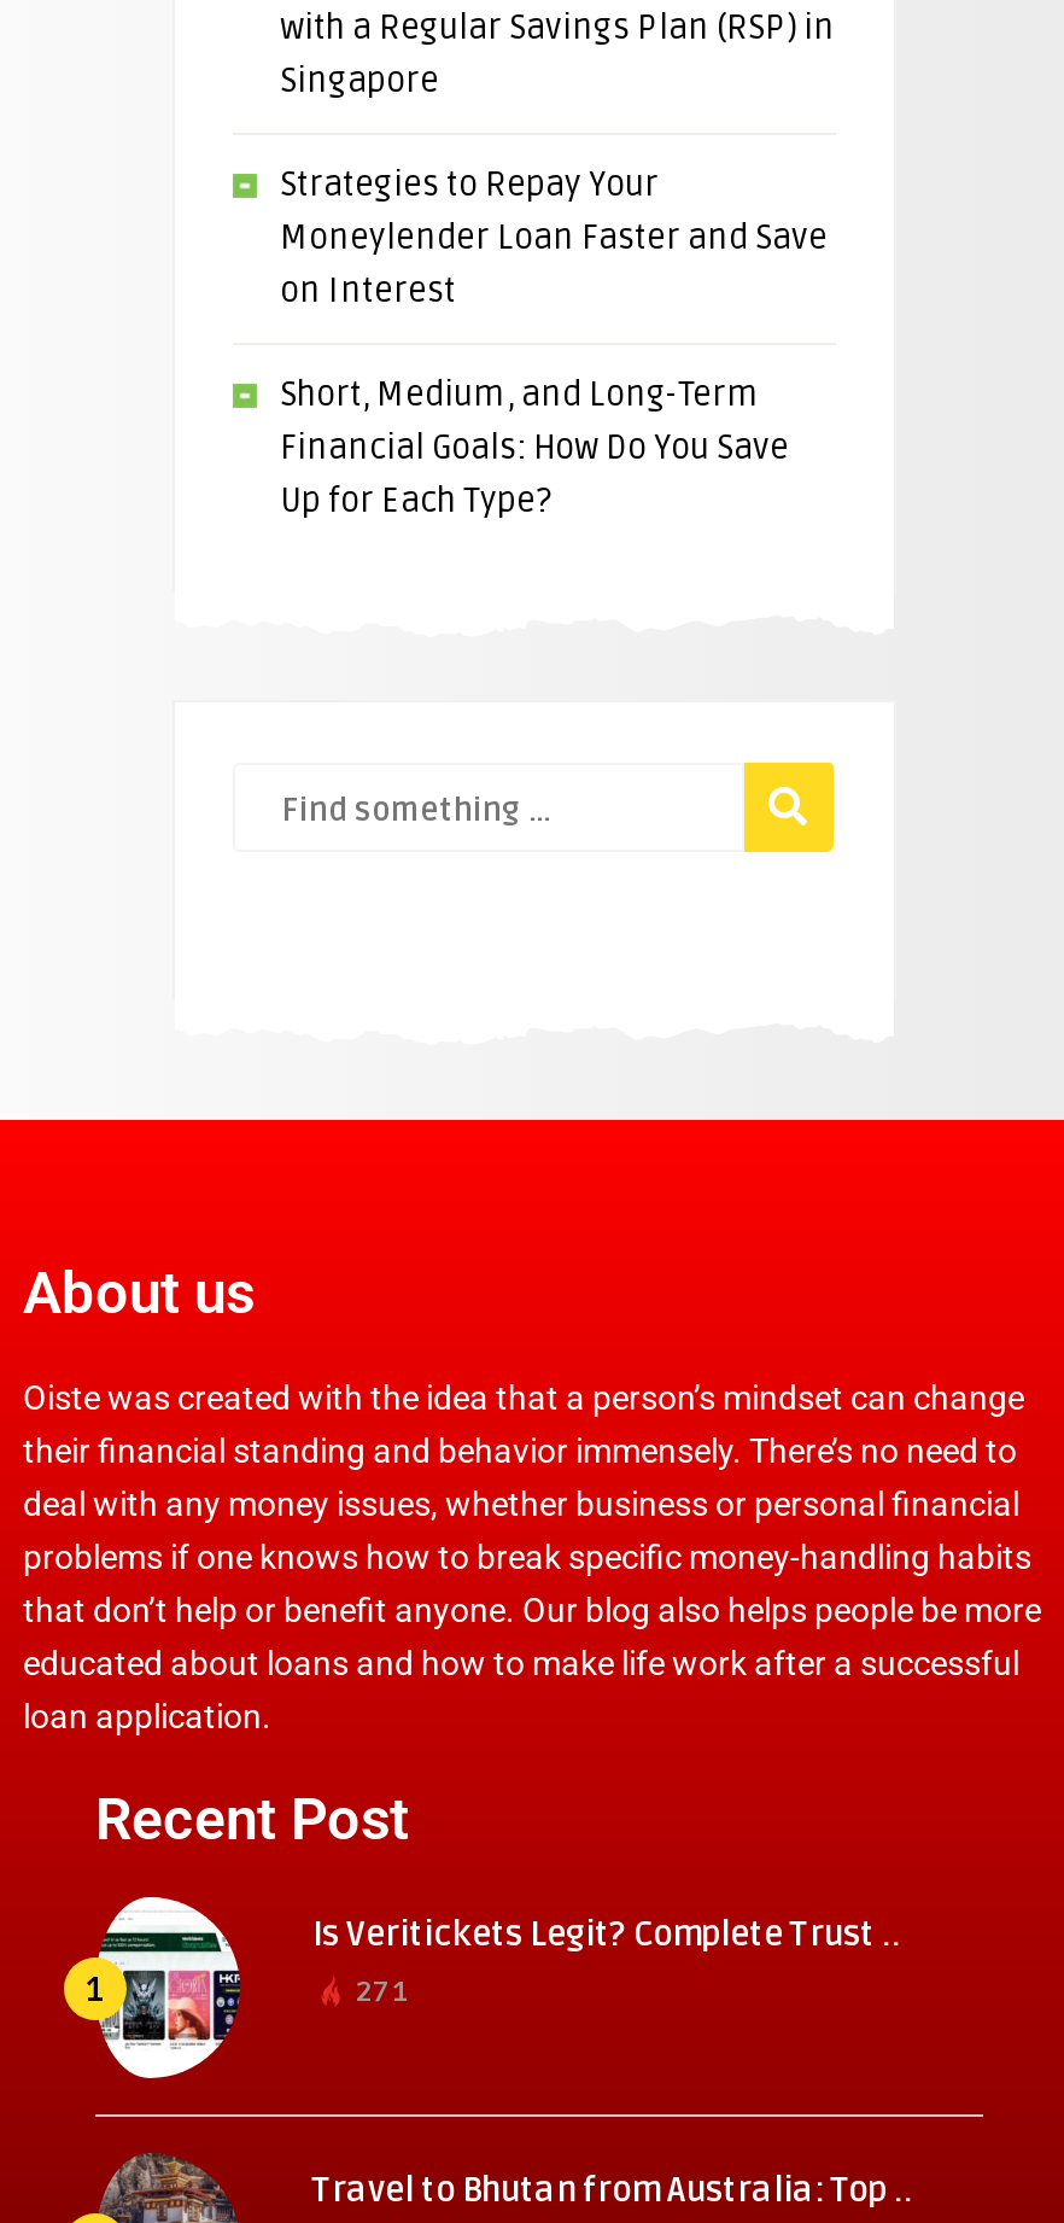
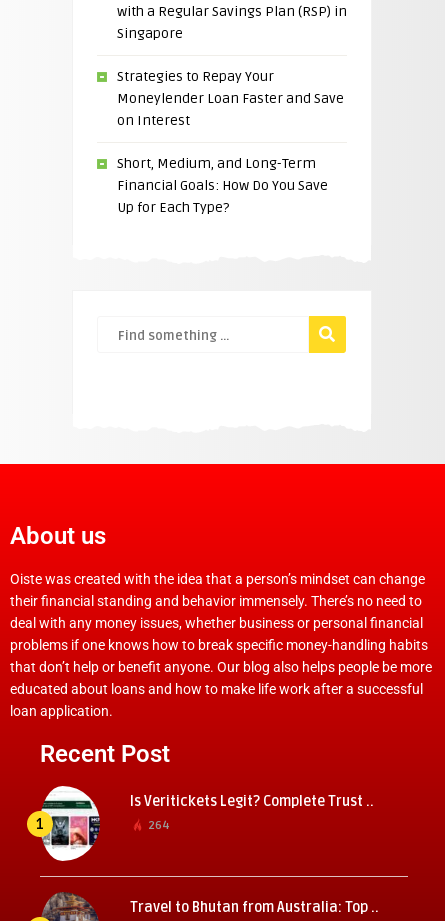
- 271
+ 264
